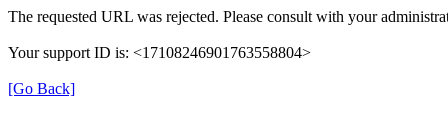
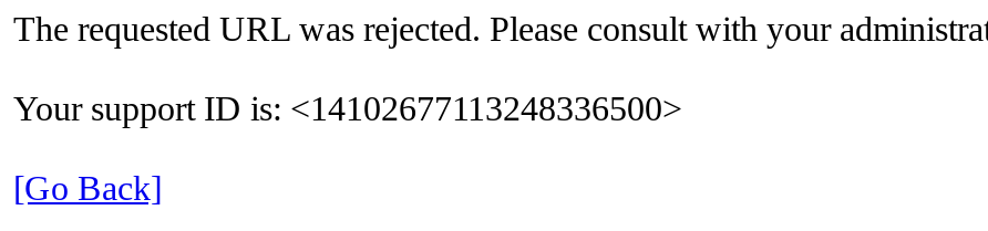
- Your support ID is: <17108246901763558804>
+ Your support ID is: <14102677113248336500>
